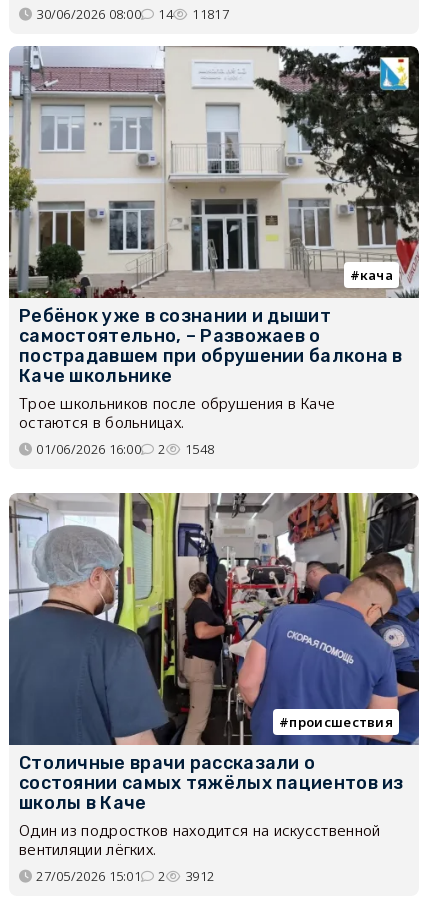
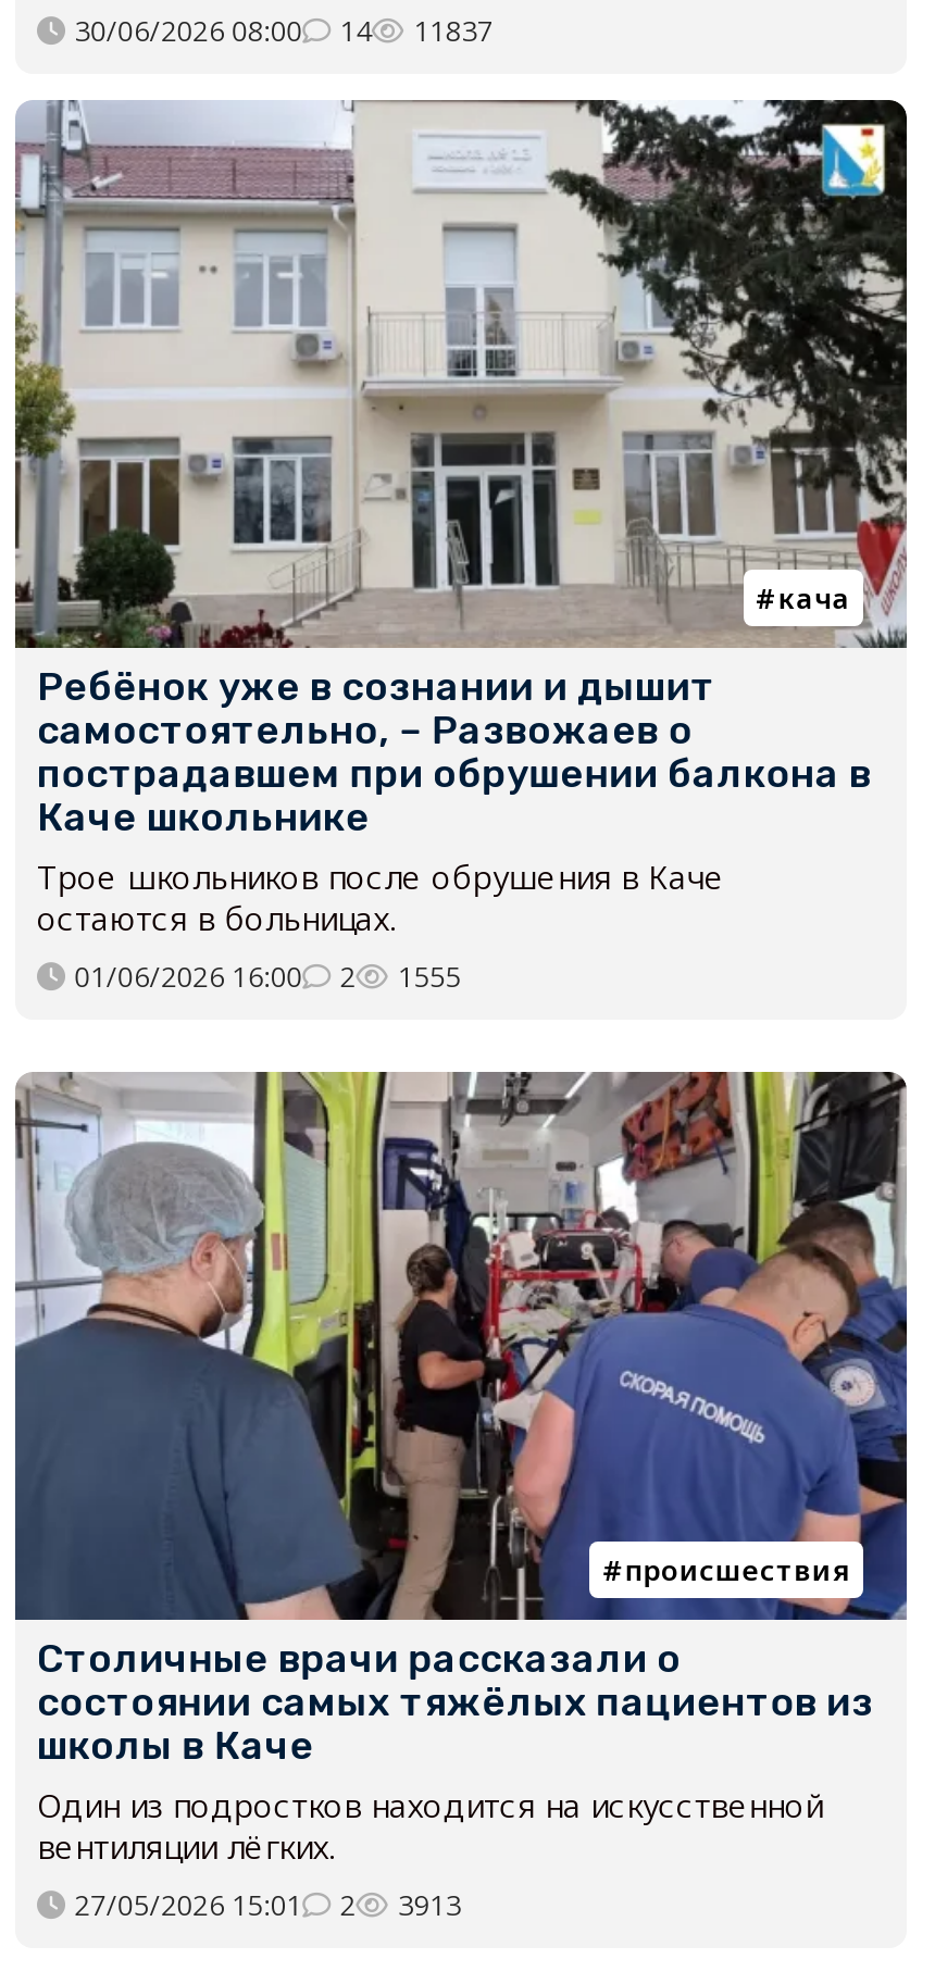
- 30/06/2026 08:00 14 11817
+ 30/06/2026 08:00 14 11837

- 01/06/2026 16:00 2 1548
+ 01/06/2026 16:00 2 1555

- 27/05/2026 15:01 2 3912
+ 27/05/2026 15:01 2 3913
